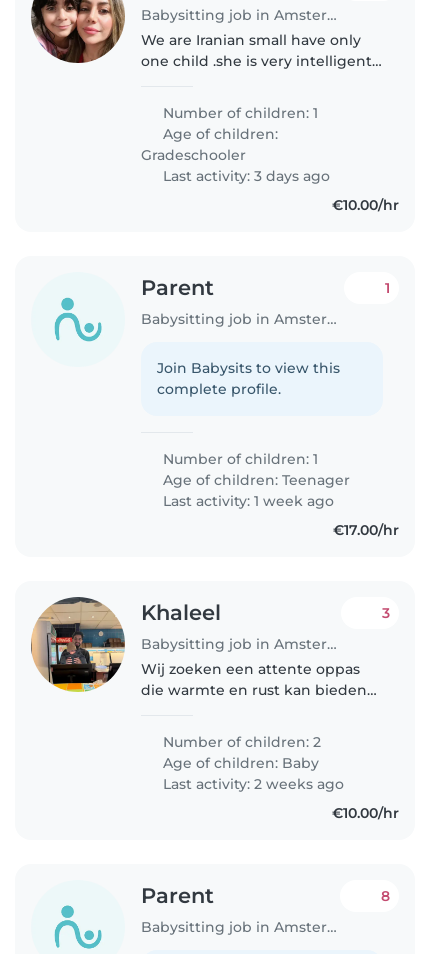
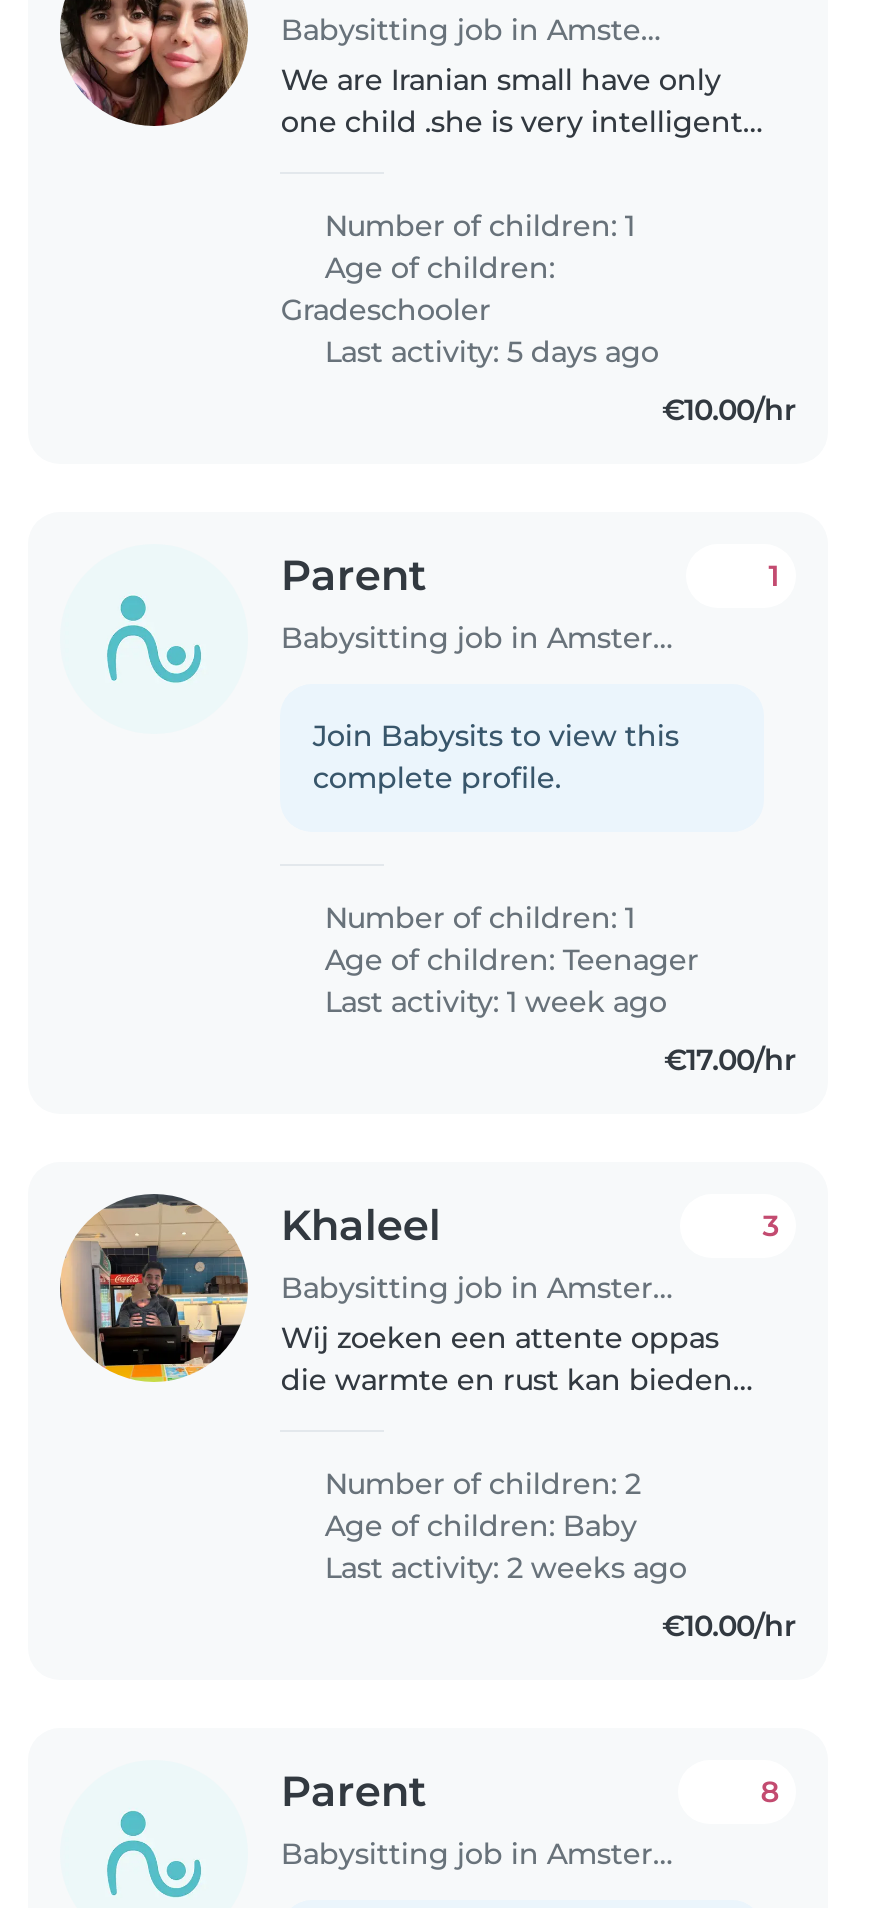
- Last activity: 3 days ago
+ Last activity: 5 days ago
